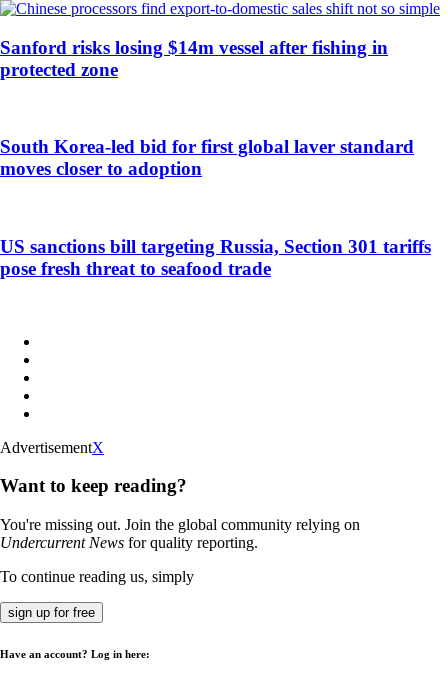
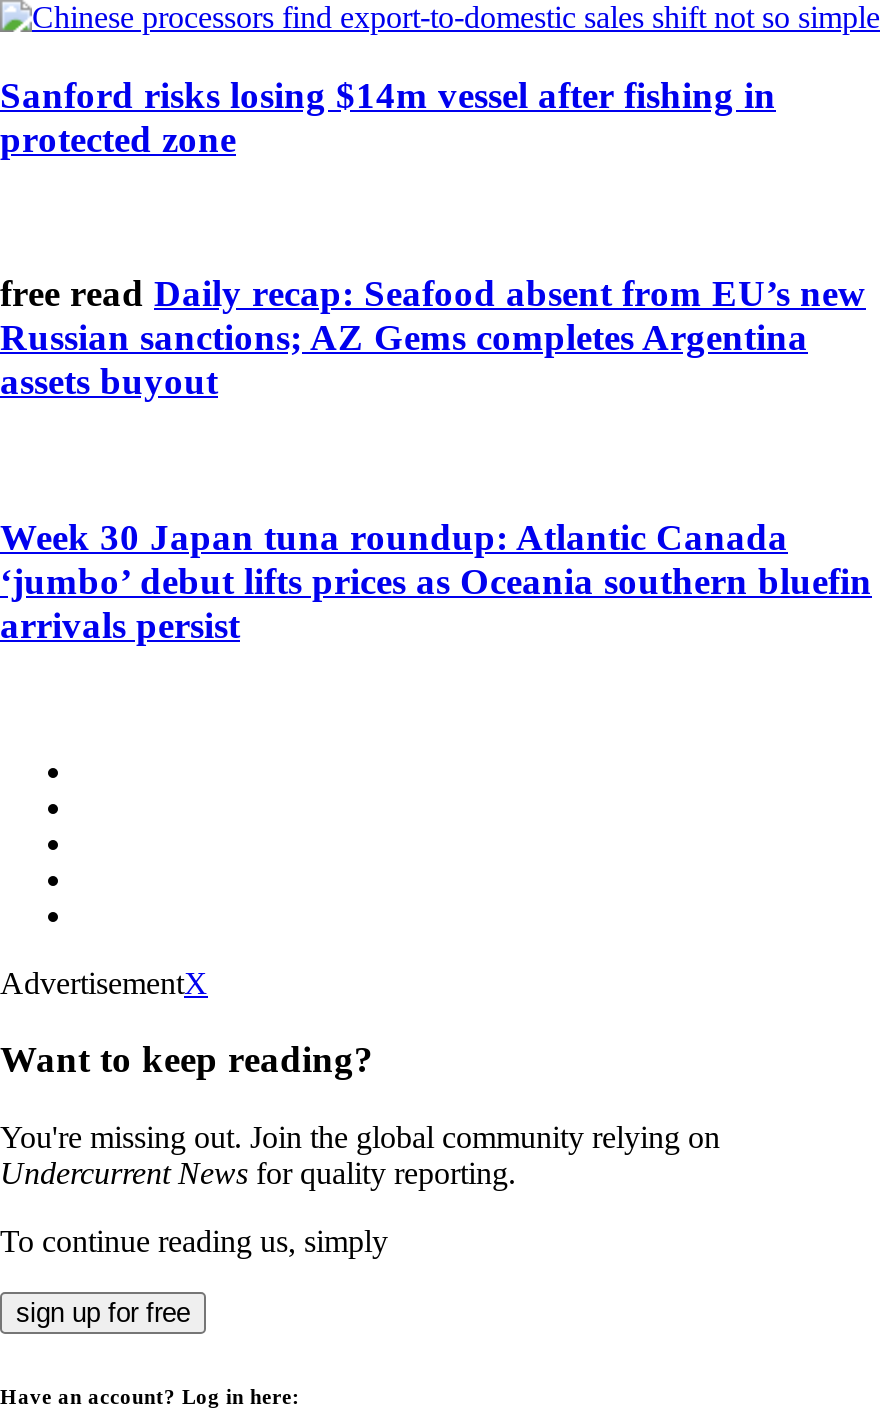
- South Korea-led bid for first global laver standard
- moves closer to adoption
+ free read Daily recap: Seafood absent from EU’s new
+ Russian sanctions; AZ Gems completes Argentina
+ assets buyout

- US sanctions bill targeting Russia, Section 301 tariffs
- pose fresh threat to seafood trade
+ Week 30 Japan tuna roundup: Atlantic Canada
+ ‘jumbo’ debut lifts prices as Oceania southern bluefin
+ arrivals persist
